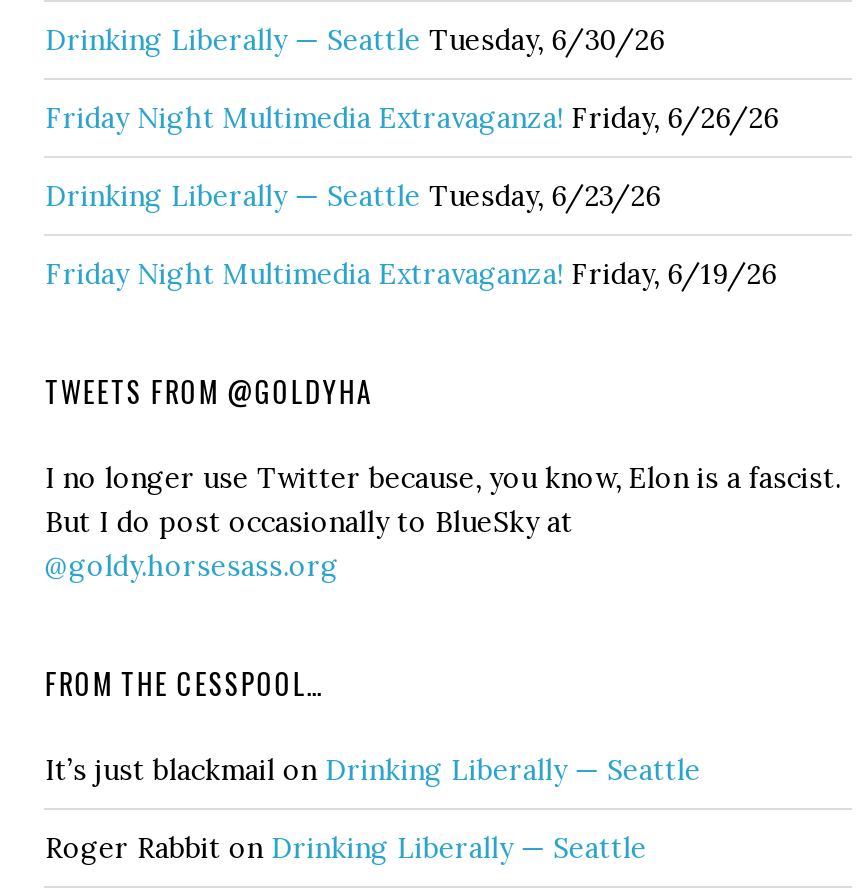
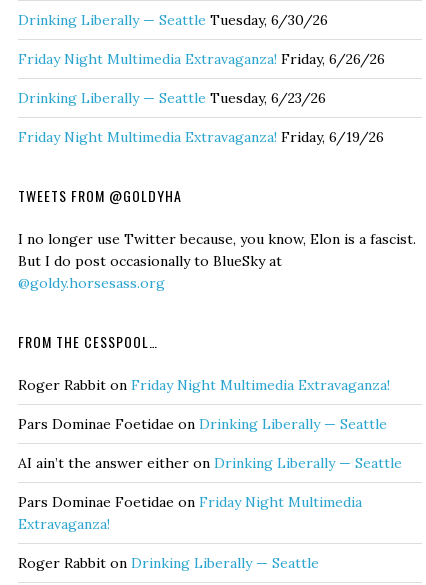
- It’s just blackmail on Drinking Liberally — Seattle
+ Roger Rabbit on Friday Night Multimedia Extravaganza!
+ Pars Dominae Foetidae on Drinking Liberally — Seattle
+ AI ain’t the answer either on Drinking Liberally — Seattle
+ Pars Dominae Foetidae on Friday Night Multimedia
+ Extravaganza!
